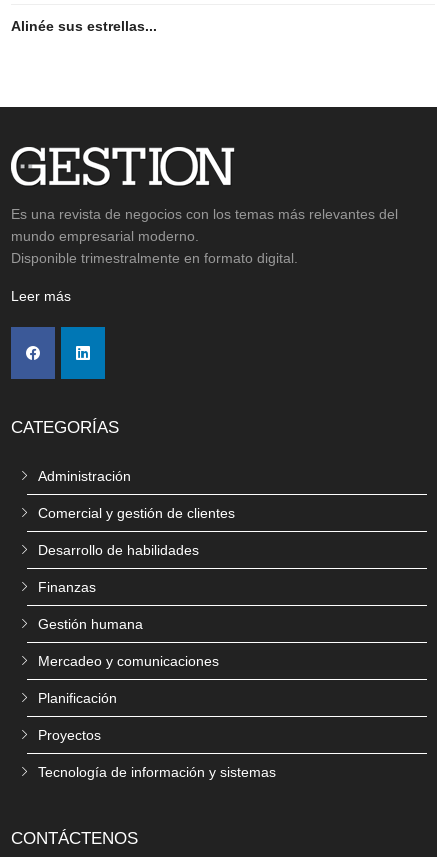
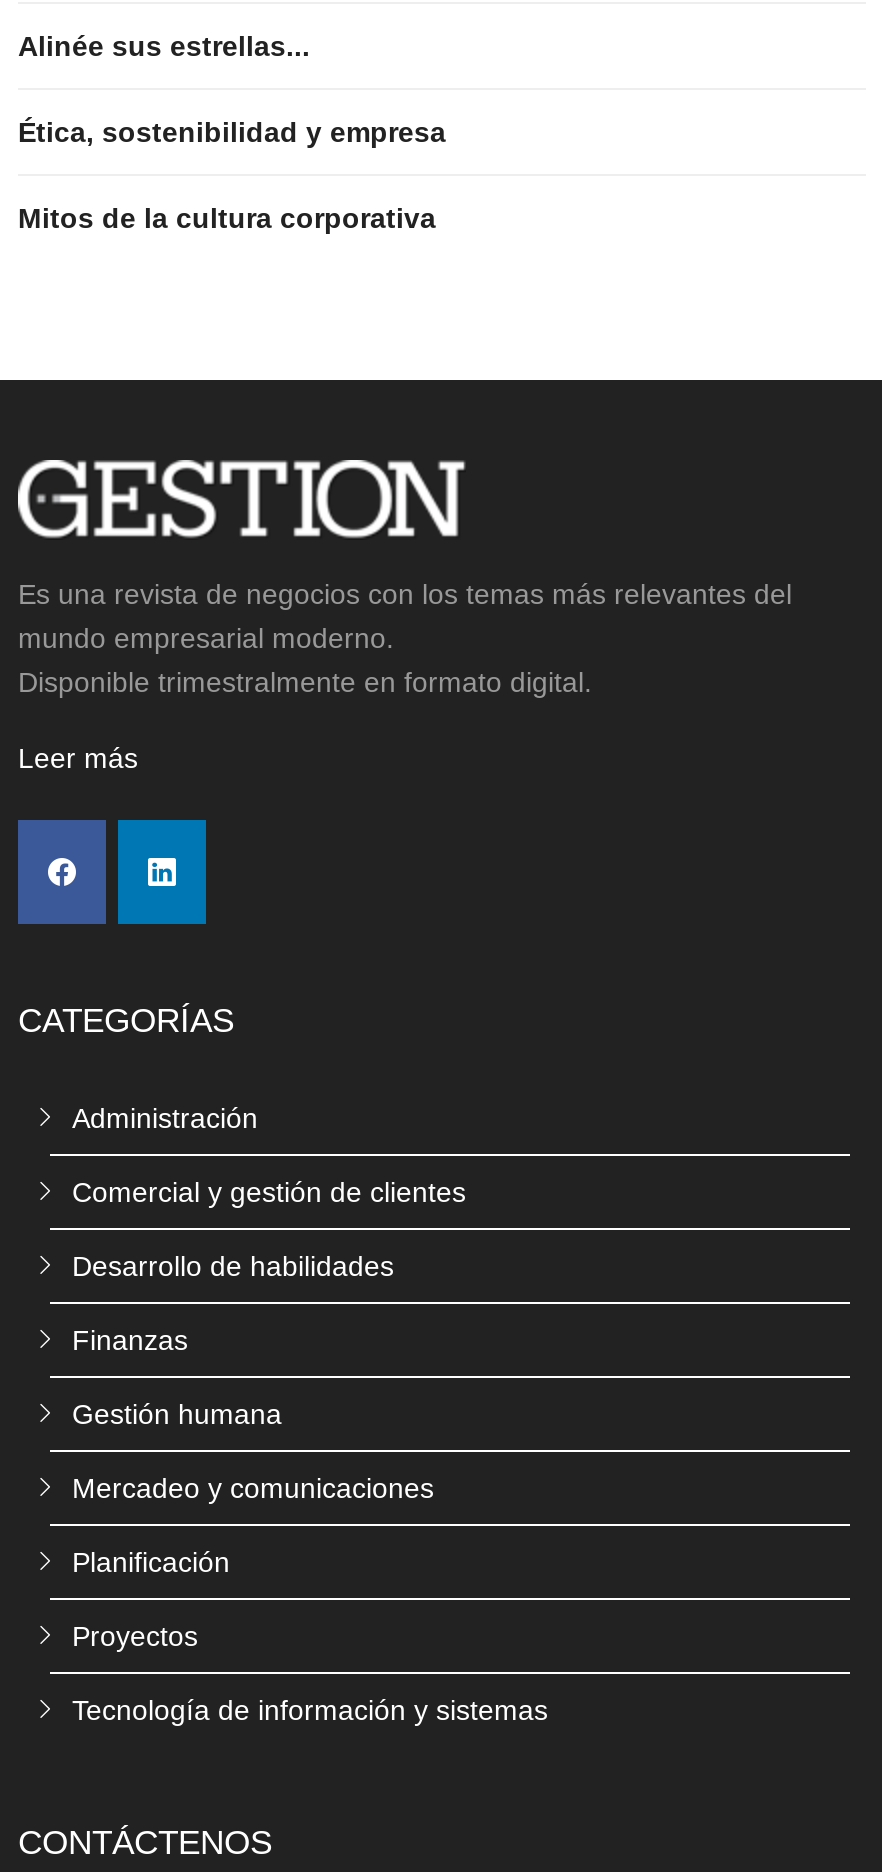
+ Ética, sostenibilidad y empresa
+ Mitos de la cultura corporativa
